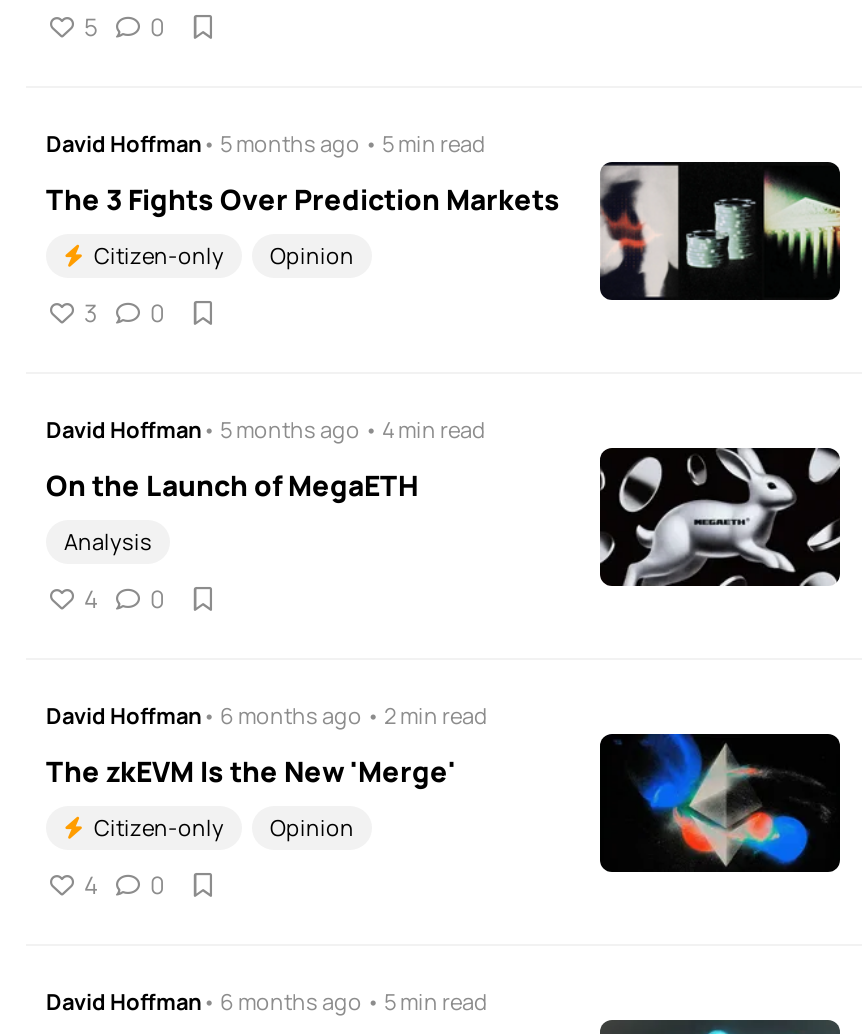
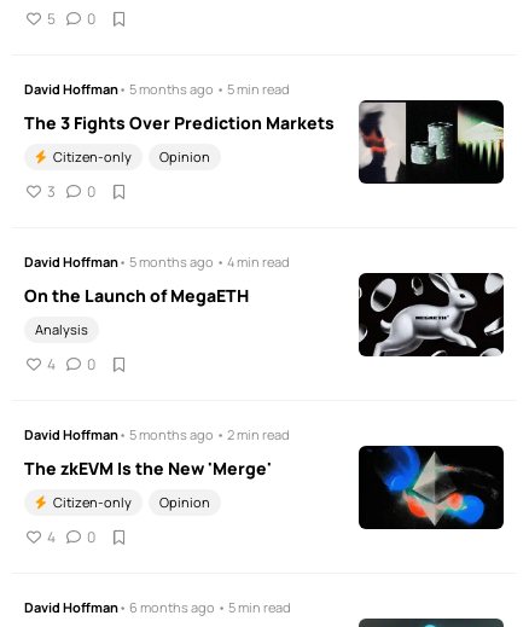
- David Hoffman • 6 months ago • 2 min read
+ David Hoffman • 5 months ago • 2 min read
